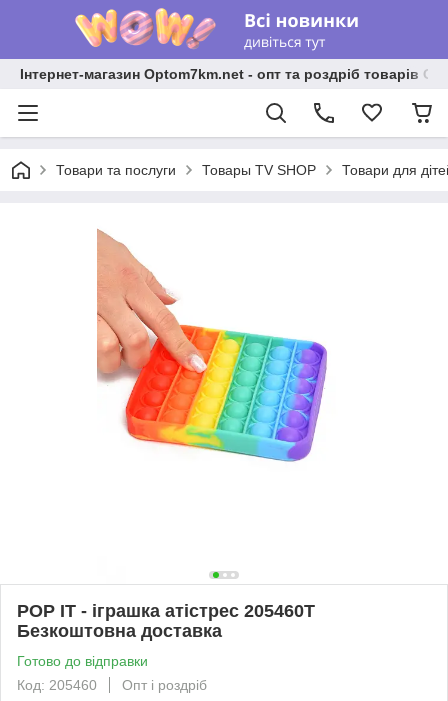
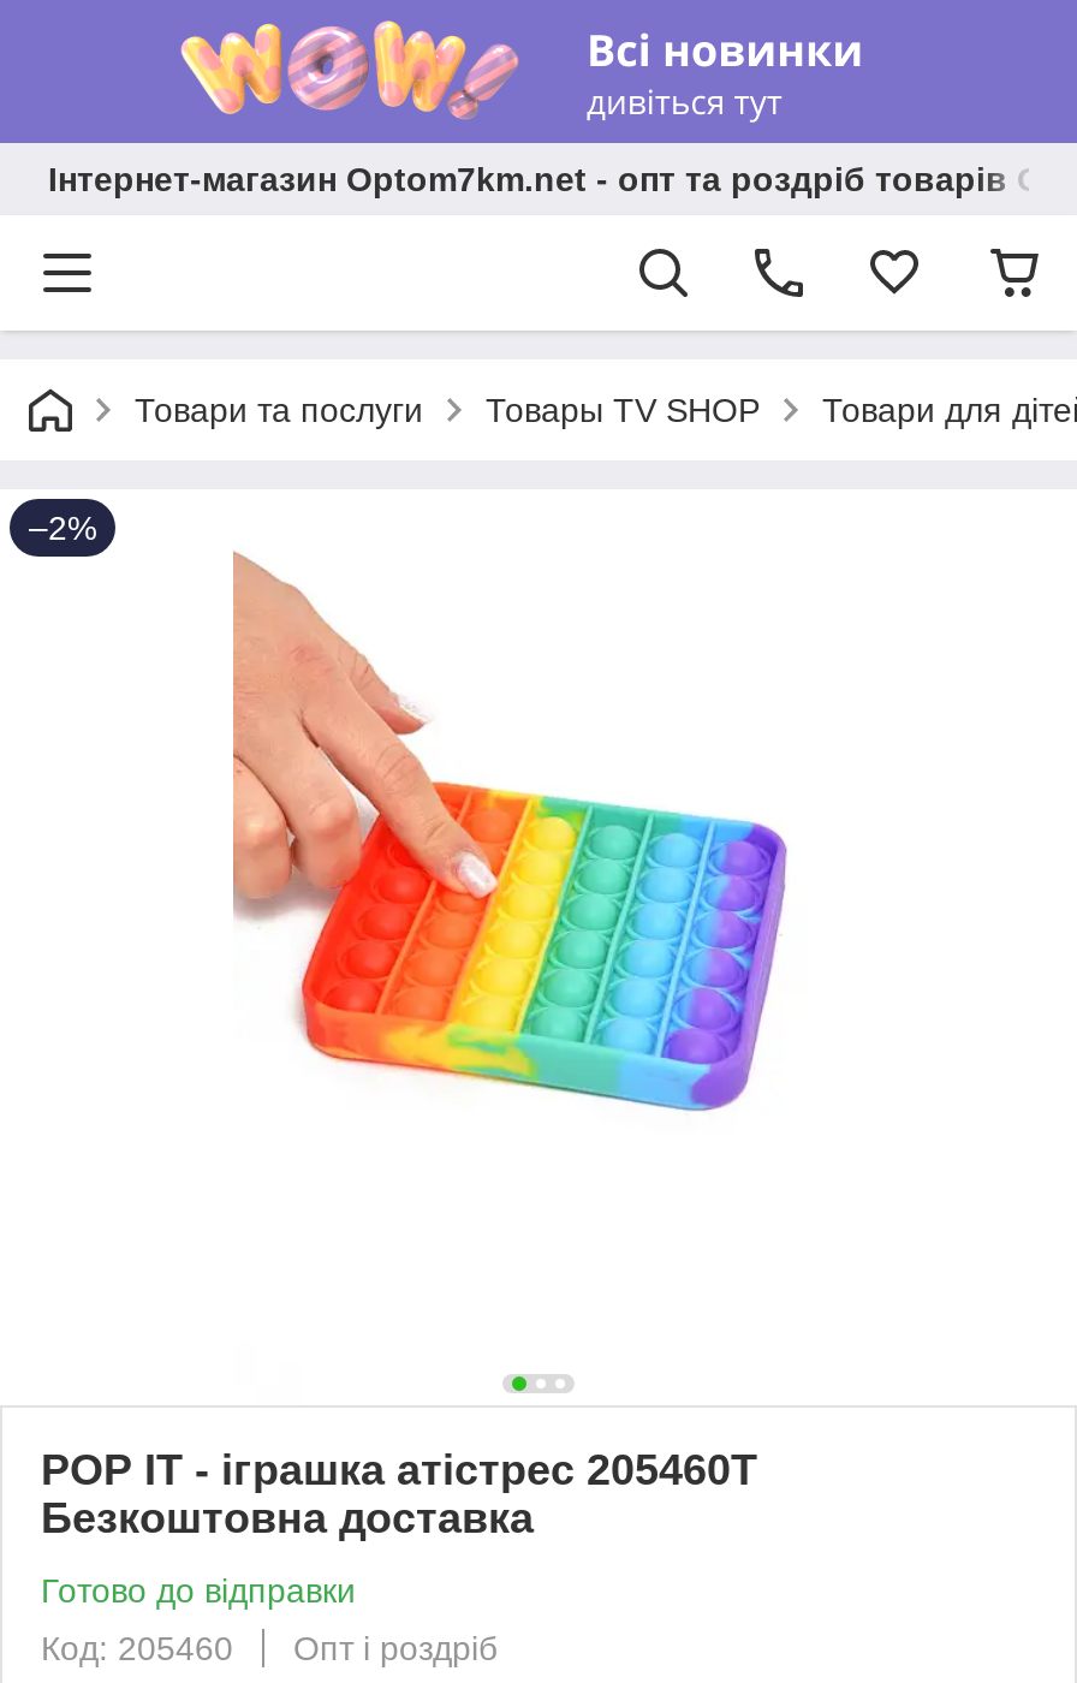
+ –2%
